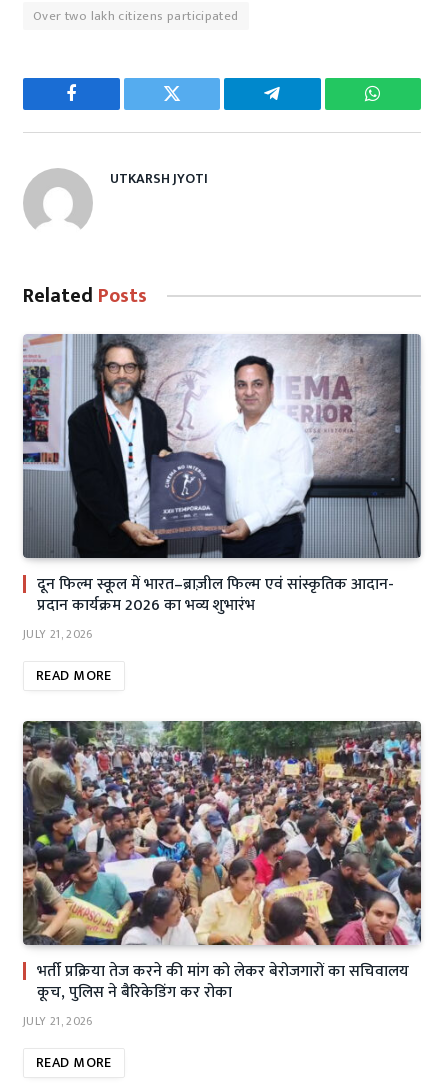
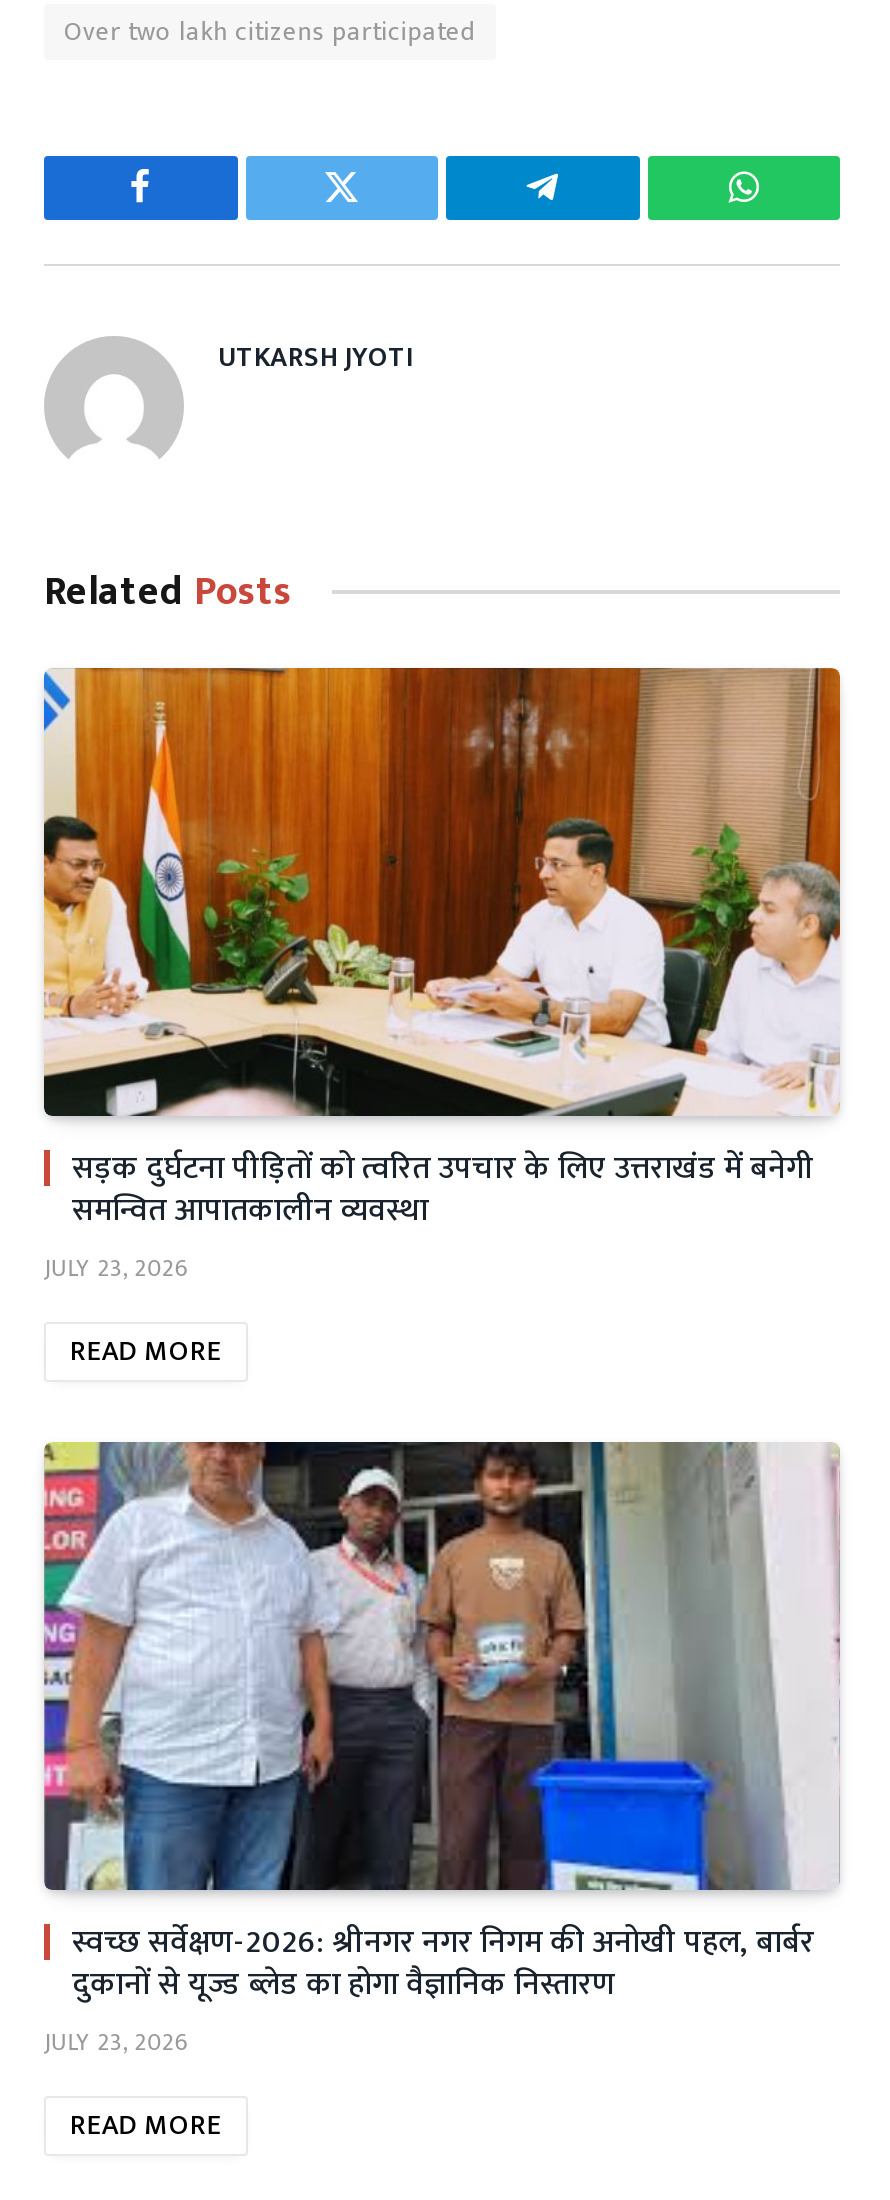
- [image]
- दून फिल्म स्कूल में भारत–ब्राज़ील फिल्म एवं सांस्कृतिक आदान-
- प्रदान कार्यक्रम 2026 का भव्य शुभारंभ
- JULY 21, 2026
+ [image]
+ सड़क दुर्घटना पीड़ितों को त्वरित उपचार के लिए उत्तराखंड में बनेगी
+ समन्वित आपातकालीन व्यवस्था
+ JULY 23, 2026

- [image]
- भर्ती प्रक्रिया तेज करने की मांग को लेकर बेरोजगारों का सचिवालय
- कूच, पुलिस ने बैरिकेडिंग कर रोका
- JULY 21, 2026
+ [image]
+ स्वच्छ सर्वेक्षण-2026: श्रीनगर नगर निगम की अनोखी पहल, बार्बर
+ दुकानों से यूज्ड ब्लेड का होगा वैज्ञानिक निस्तारण
+ JULY 23, 2026
